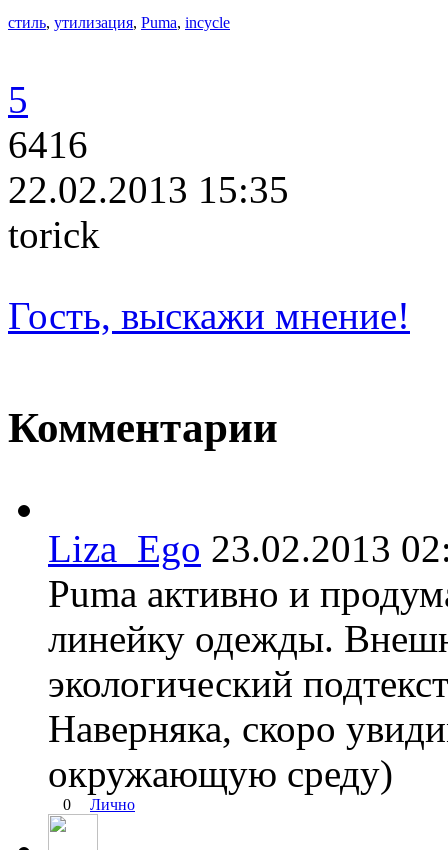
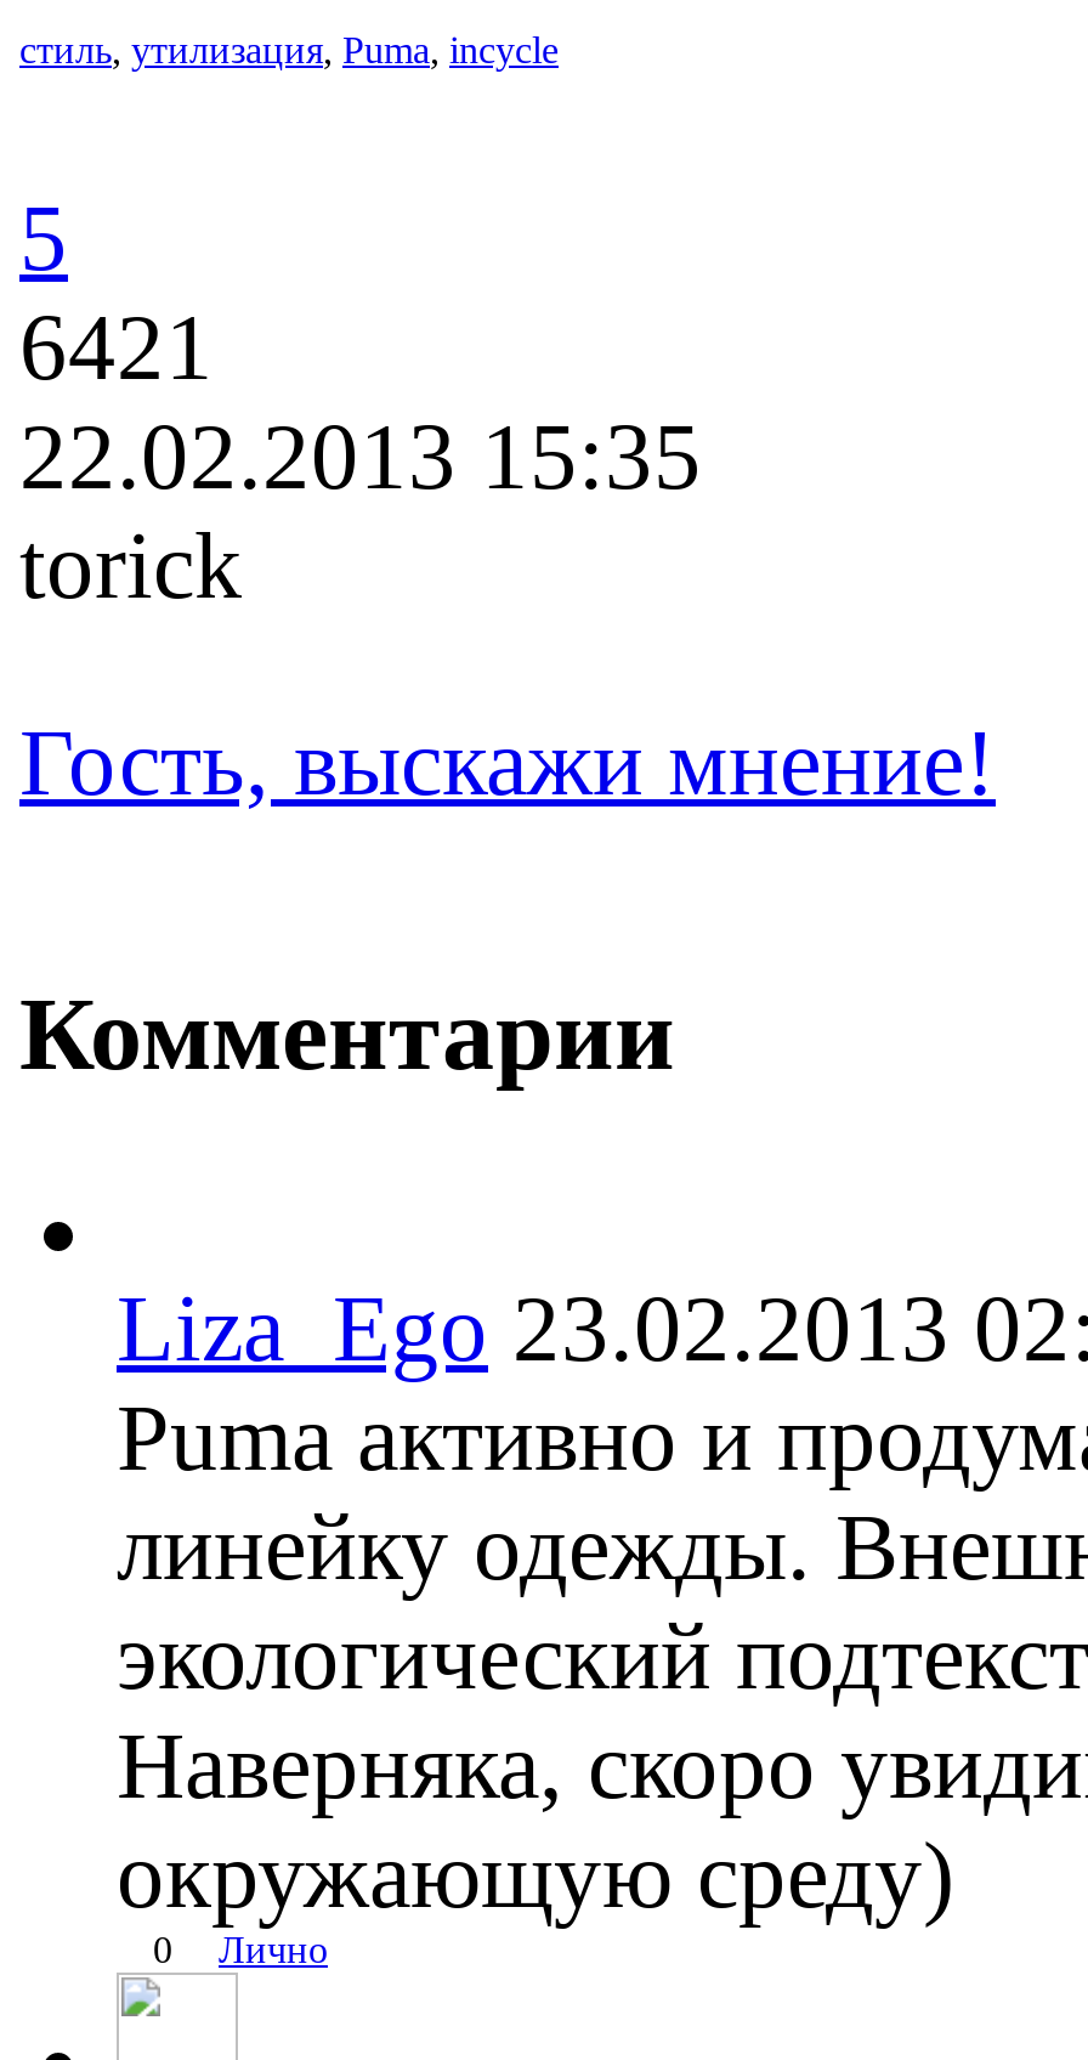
- 6416
+ 6421
